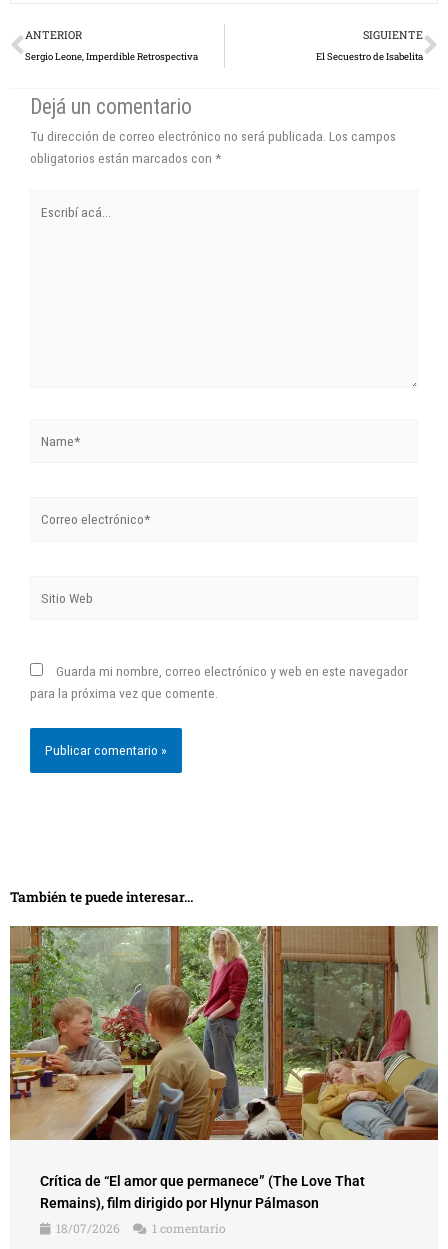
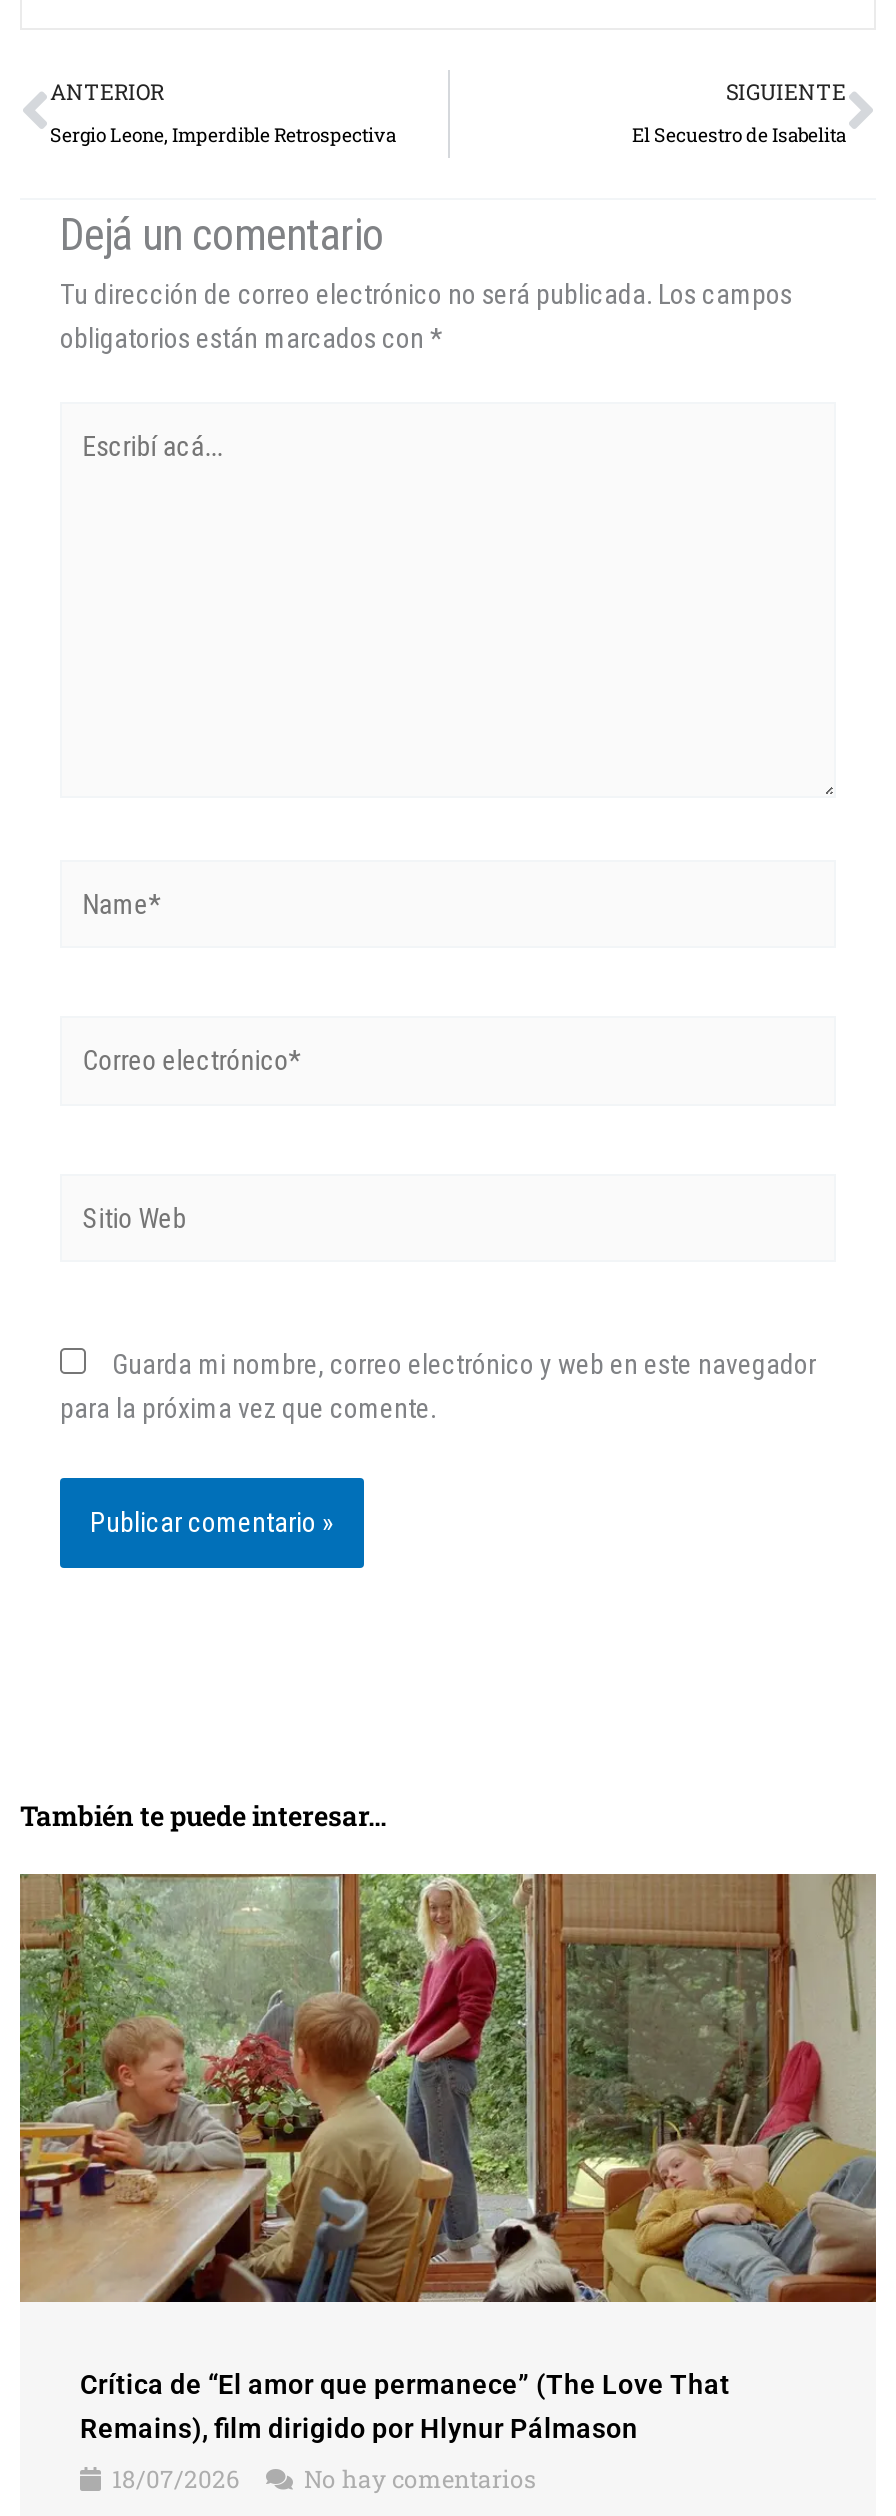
- 1 comentario
+ No hay comentarios
